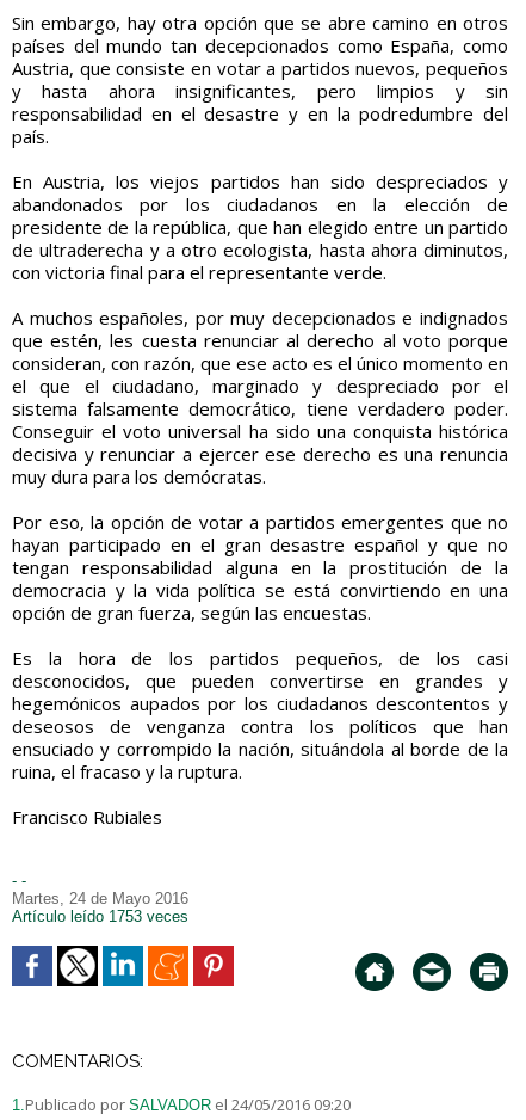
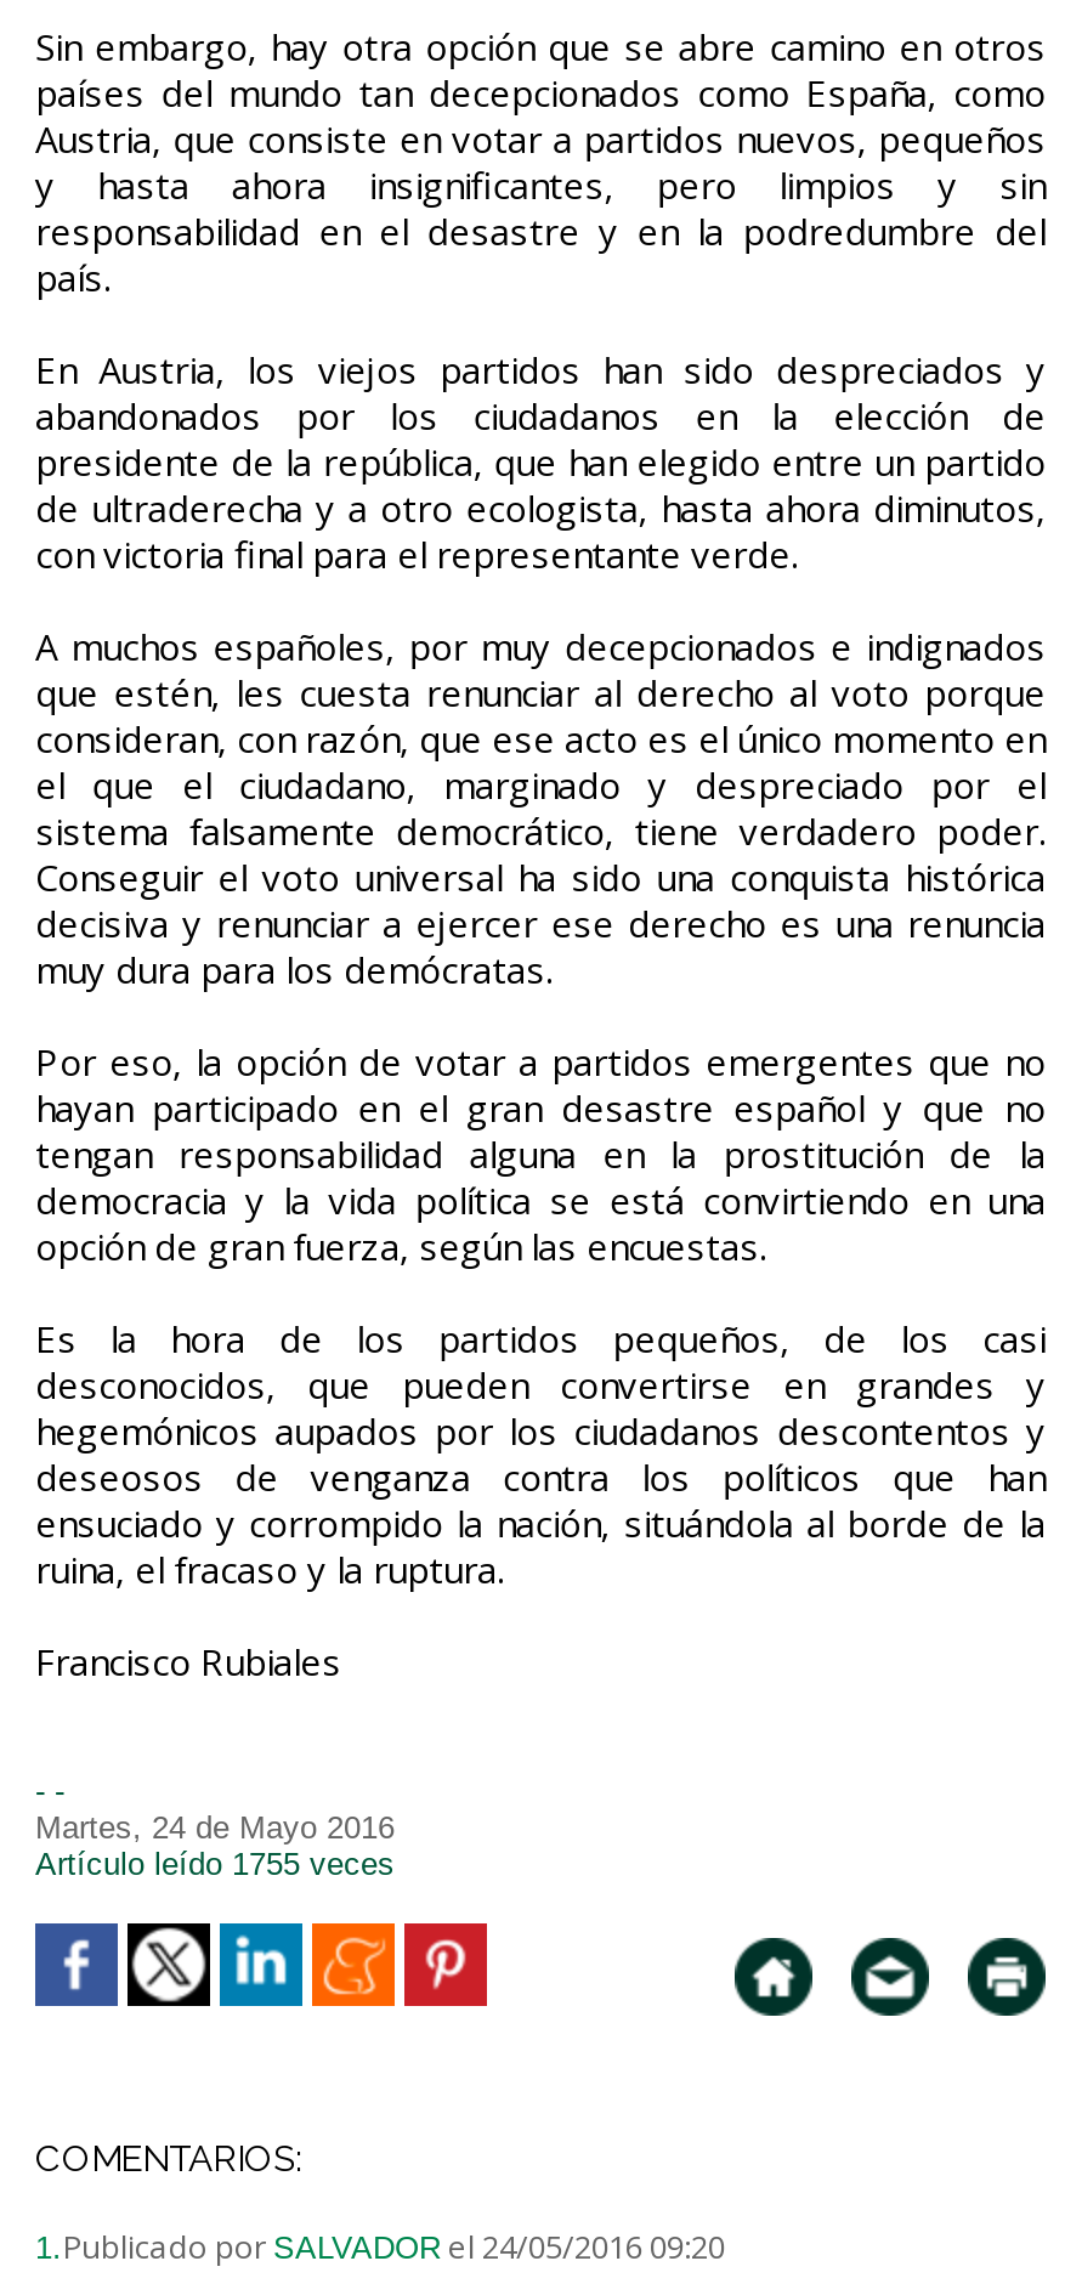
- Artículo leído 1753 veces
+ Artículo leído 1755 veces
